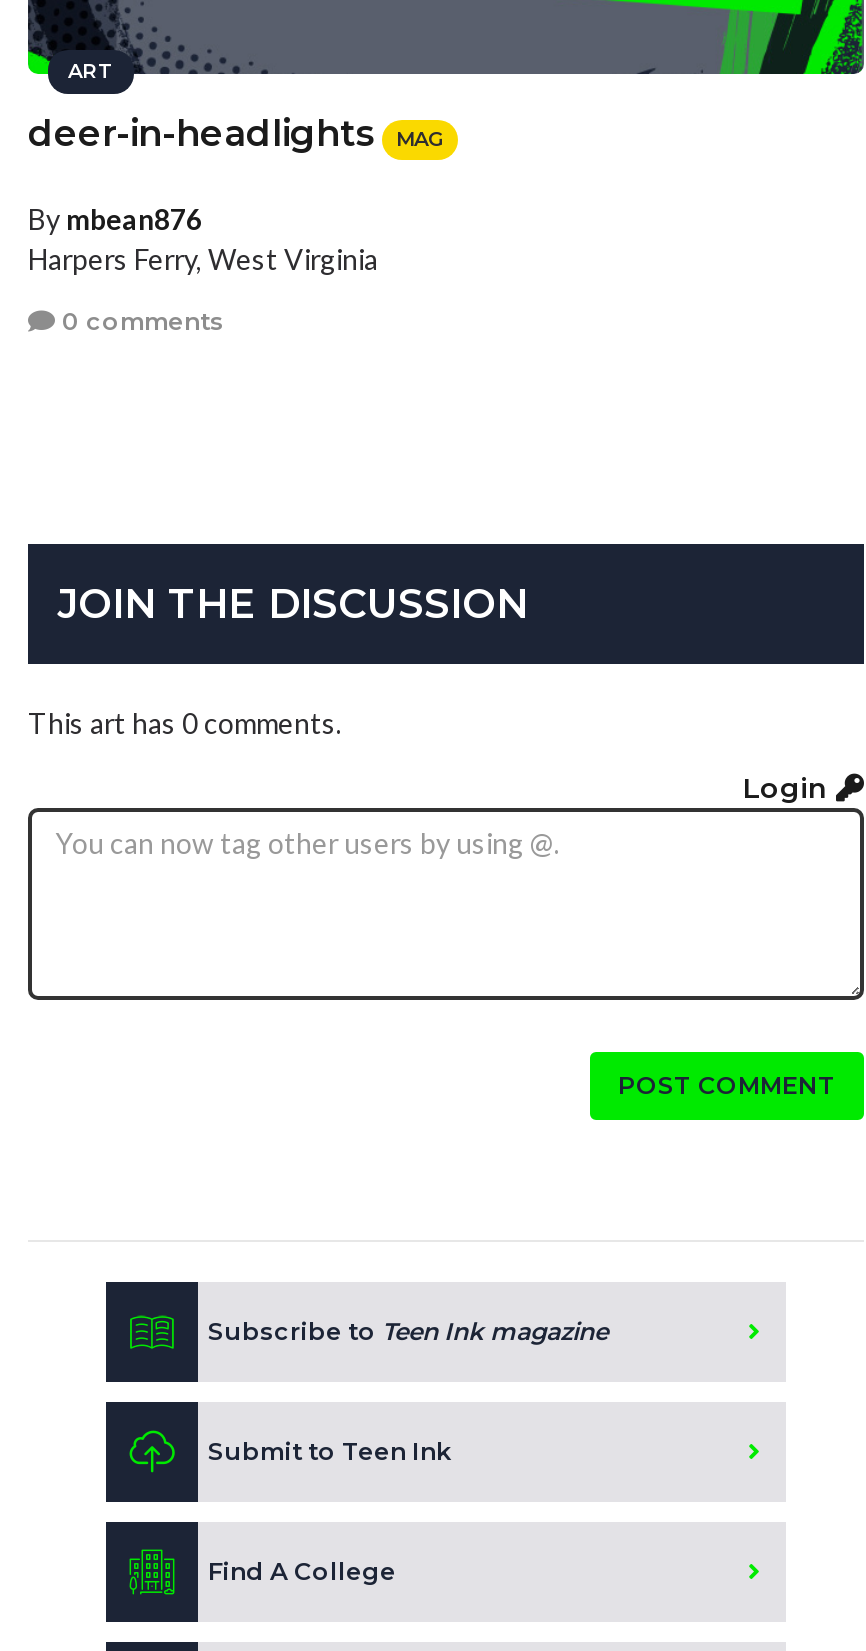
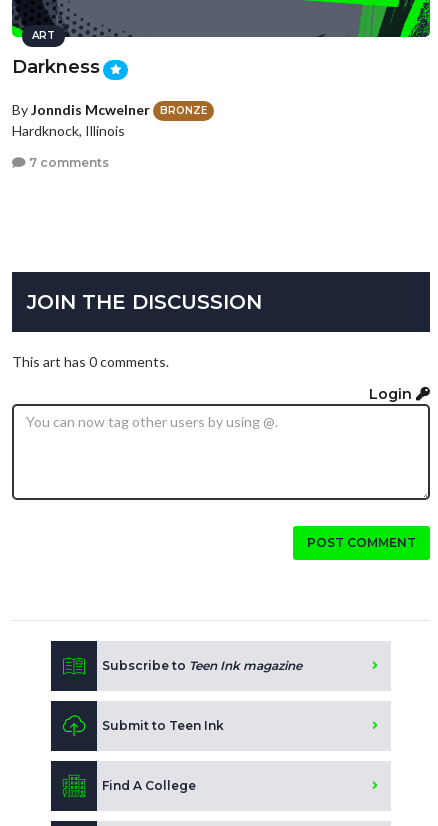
- deer-in-headlights
- MAG
+ Darkness

- By mbean876
- Harpers Ferry, West Virginia
+ By Jonndis Mcwelner
+ BRONZE
+ Hardknock, Illinois

- 0 comments
+ 7 comments
